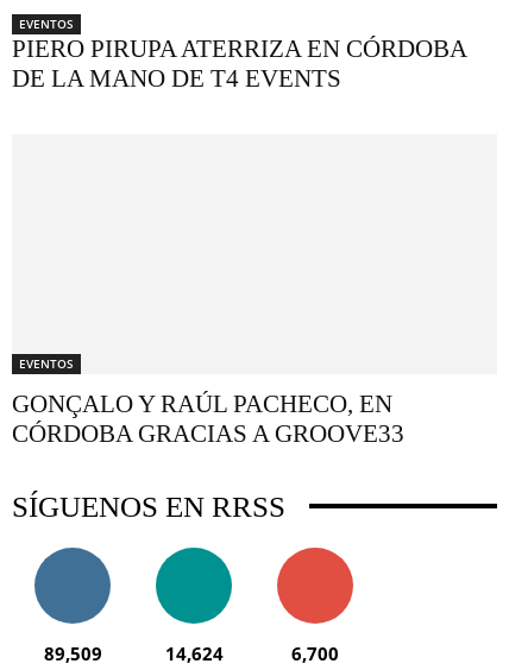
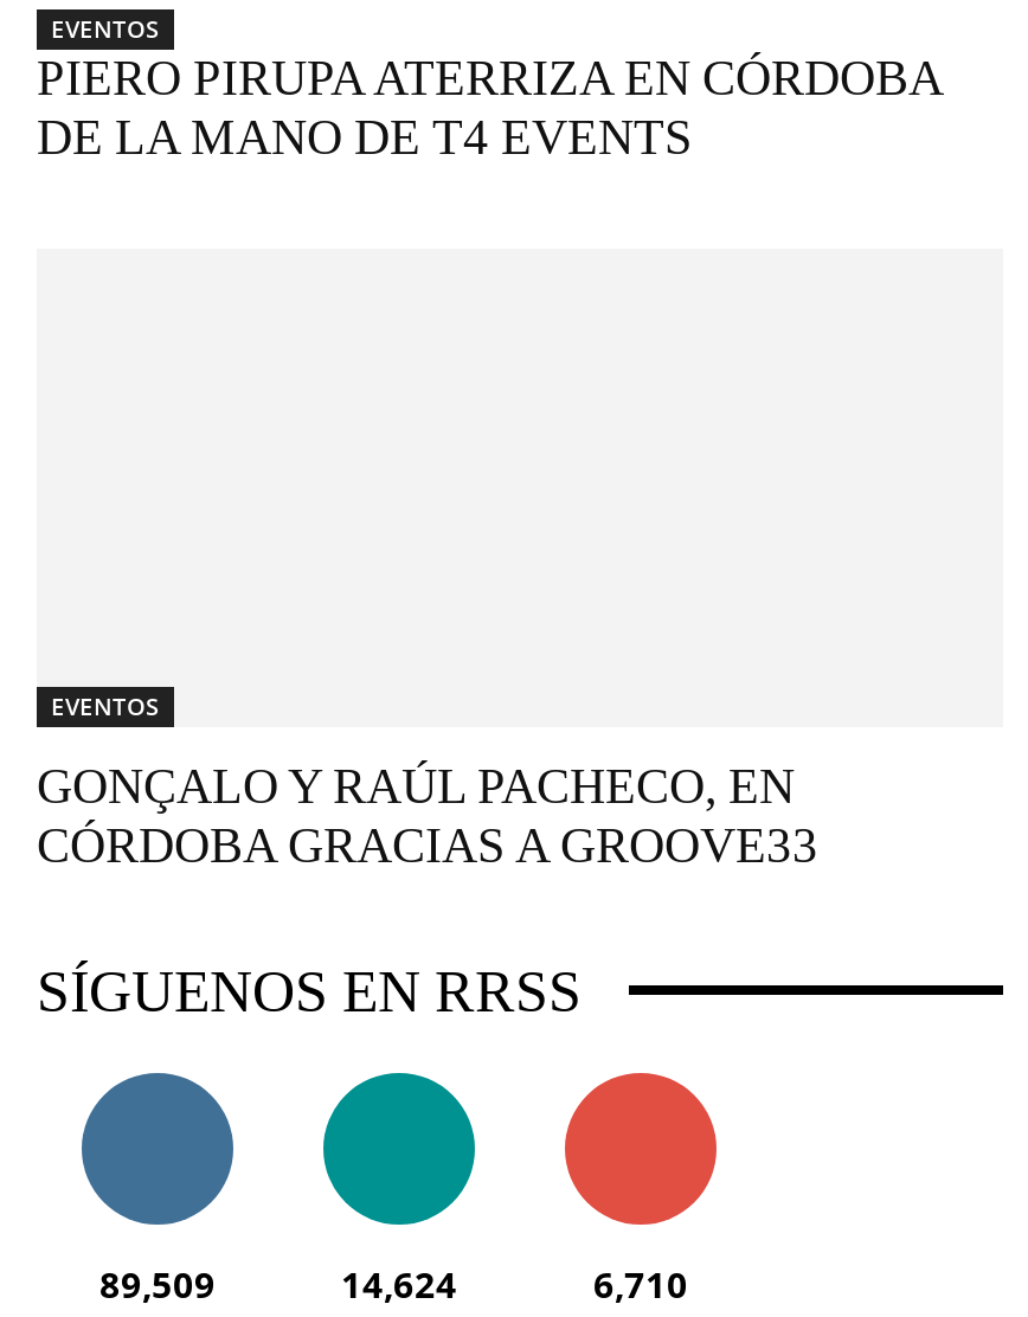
- 6,700
+ 6,710
